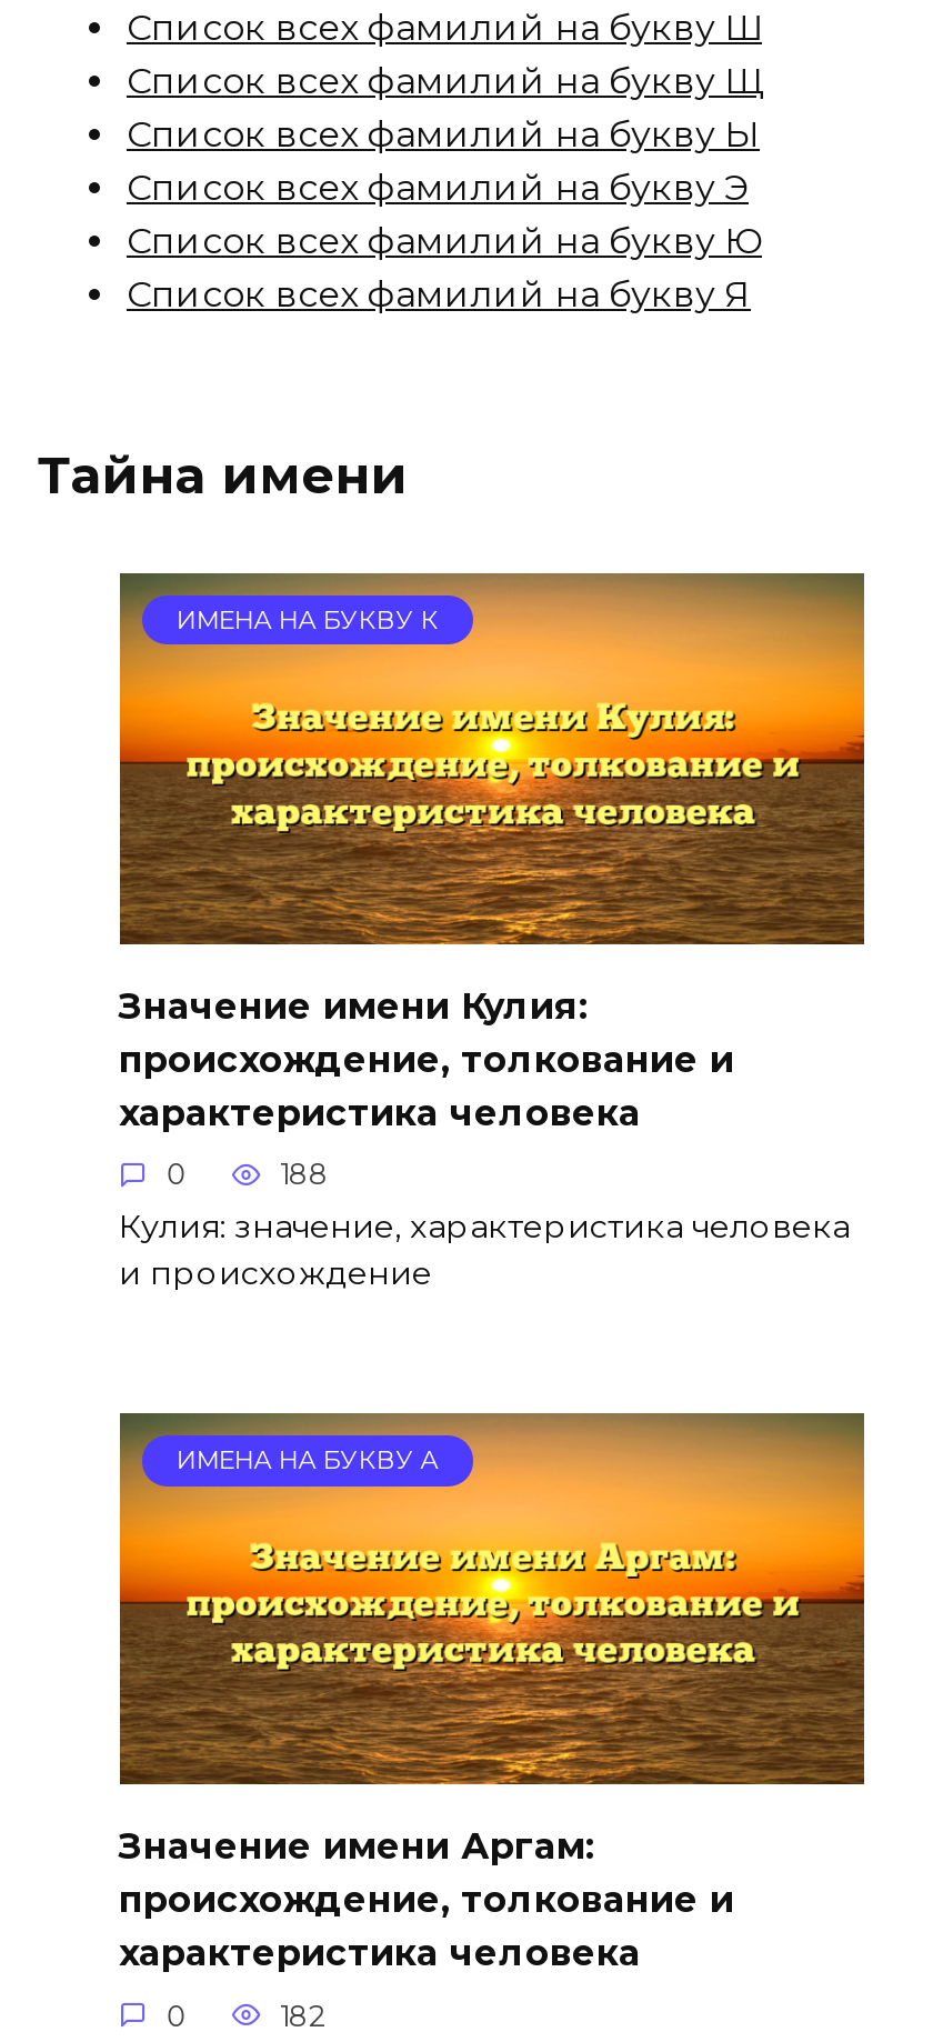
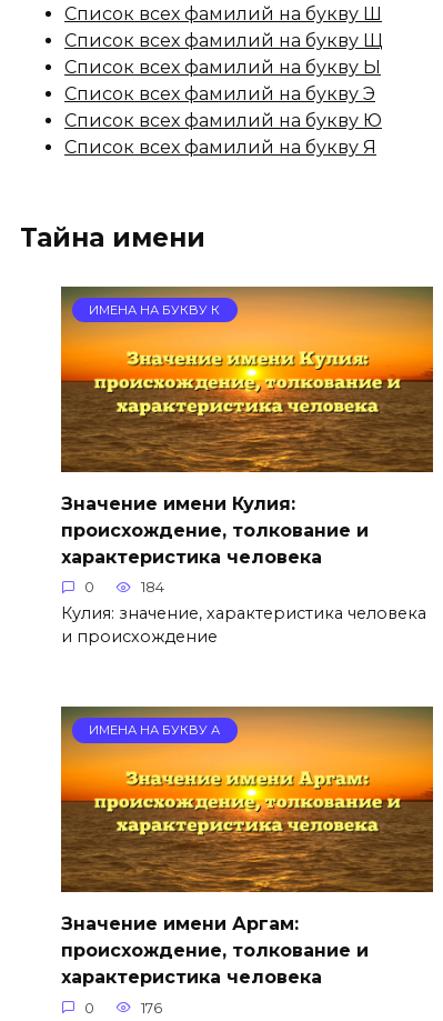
- 188
+ 184

- 182
+ 176
